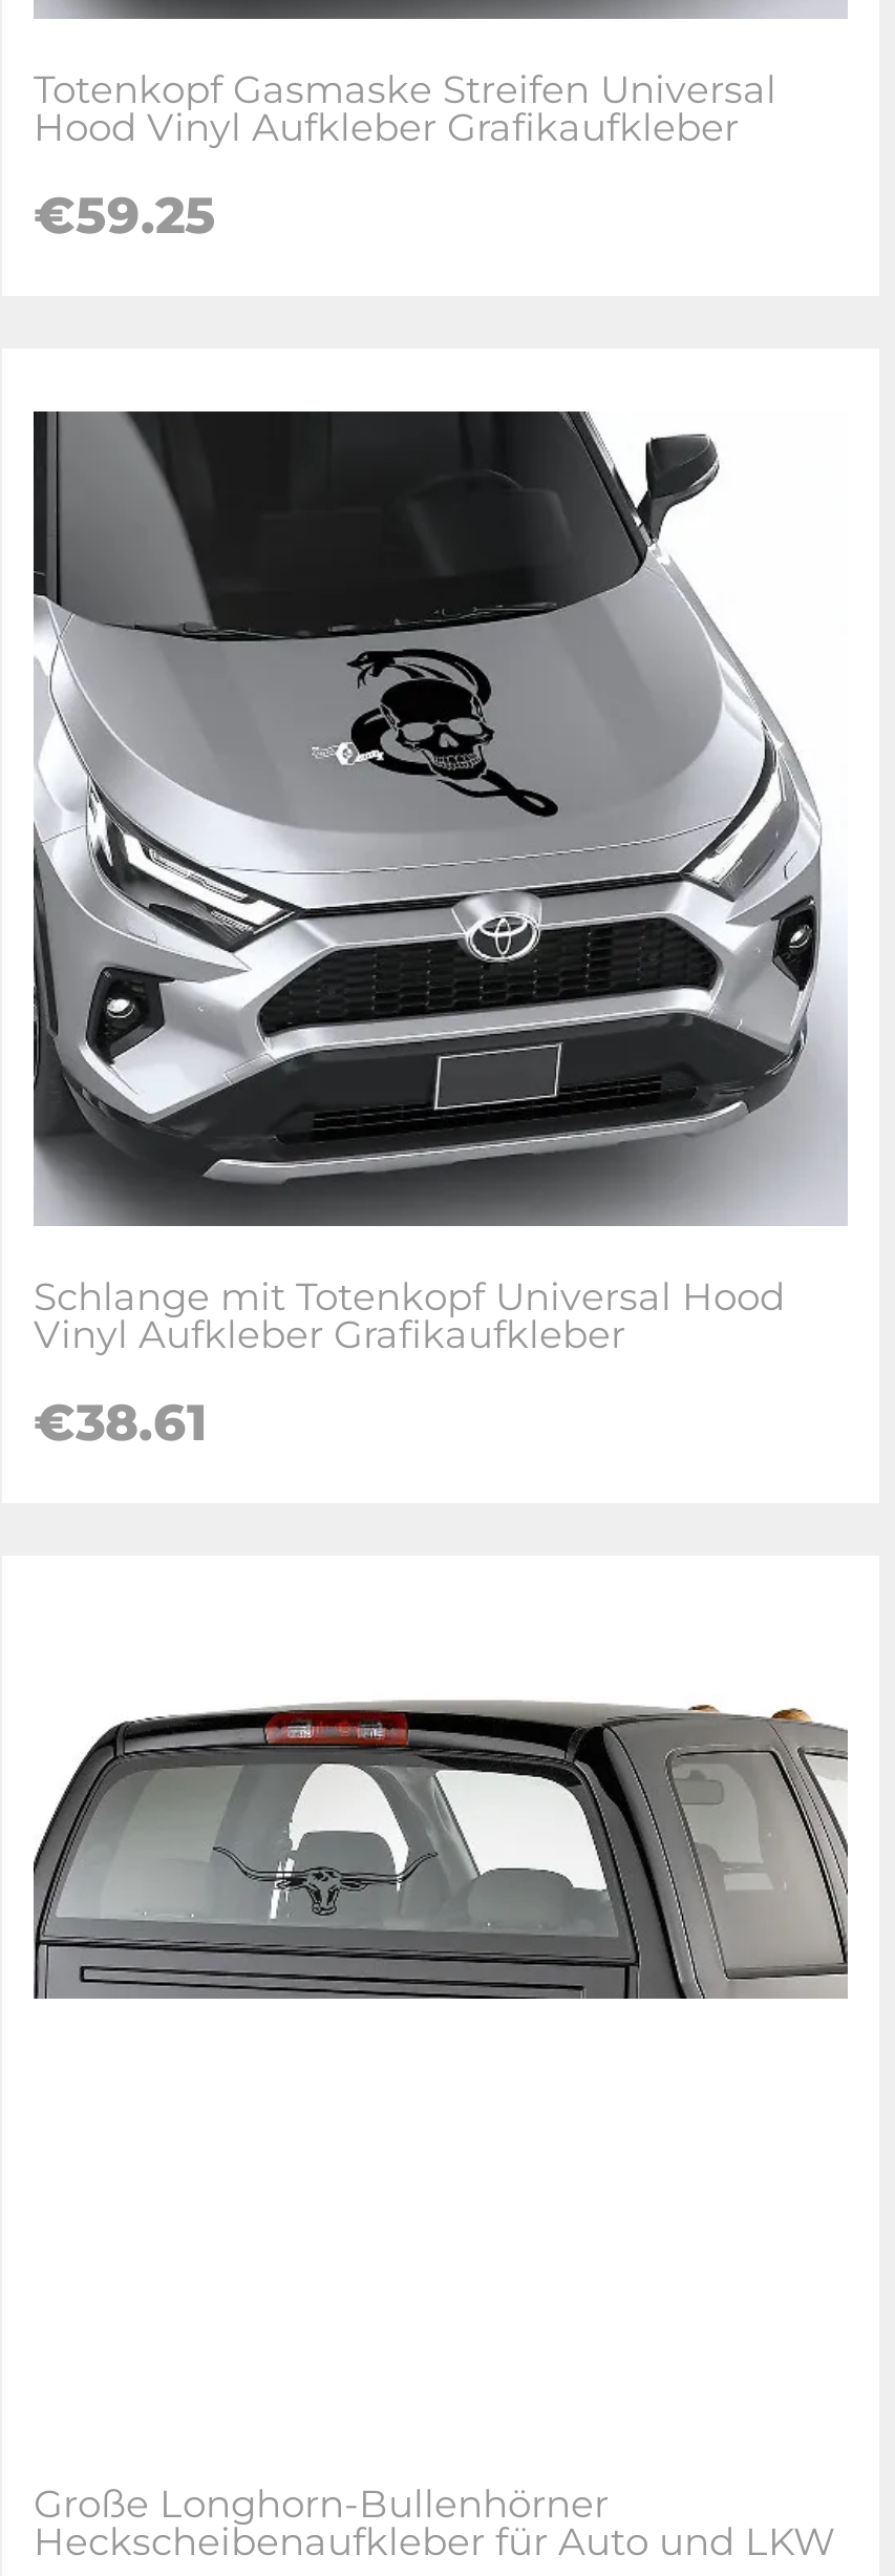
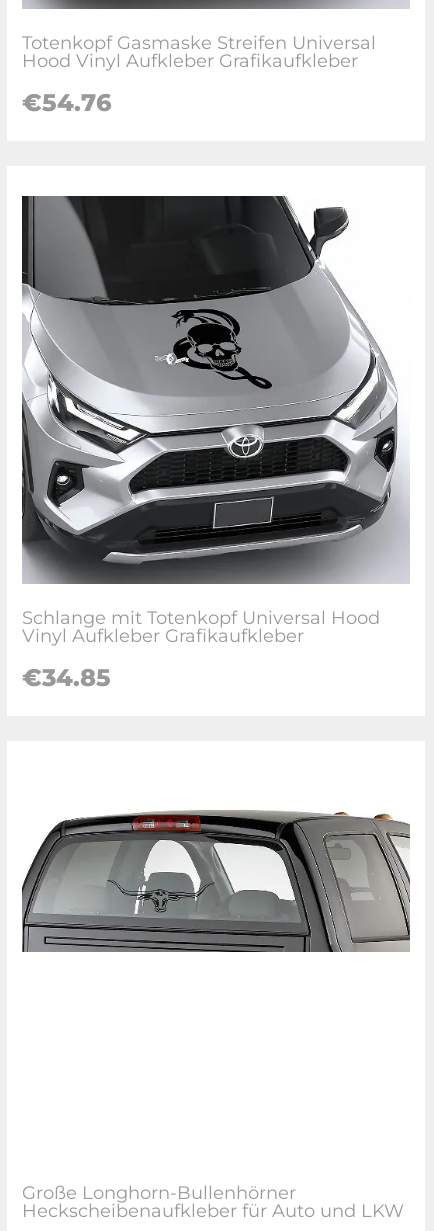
- €59.25
+ €54.76

- €38.61
+ €34.85
